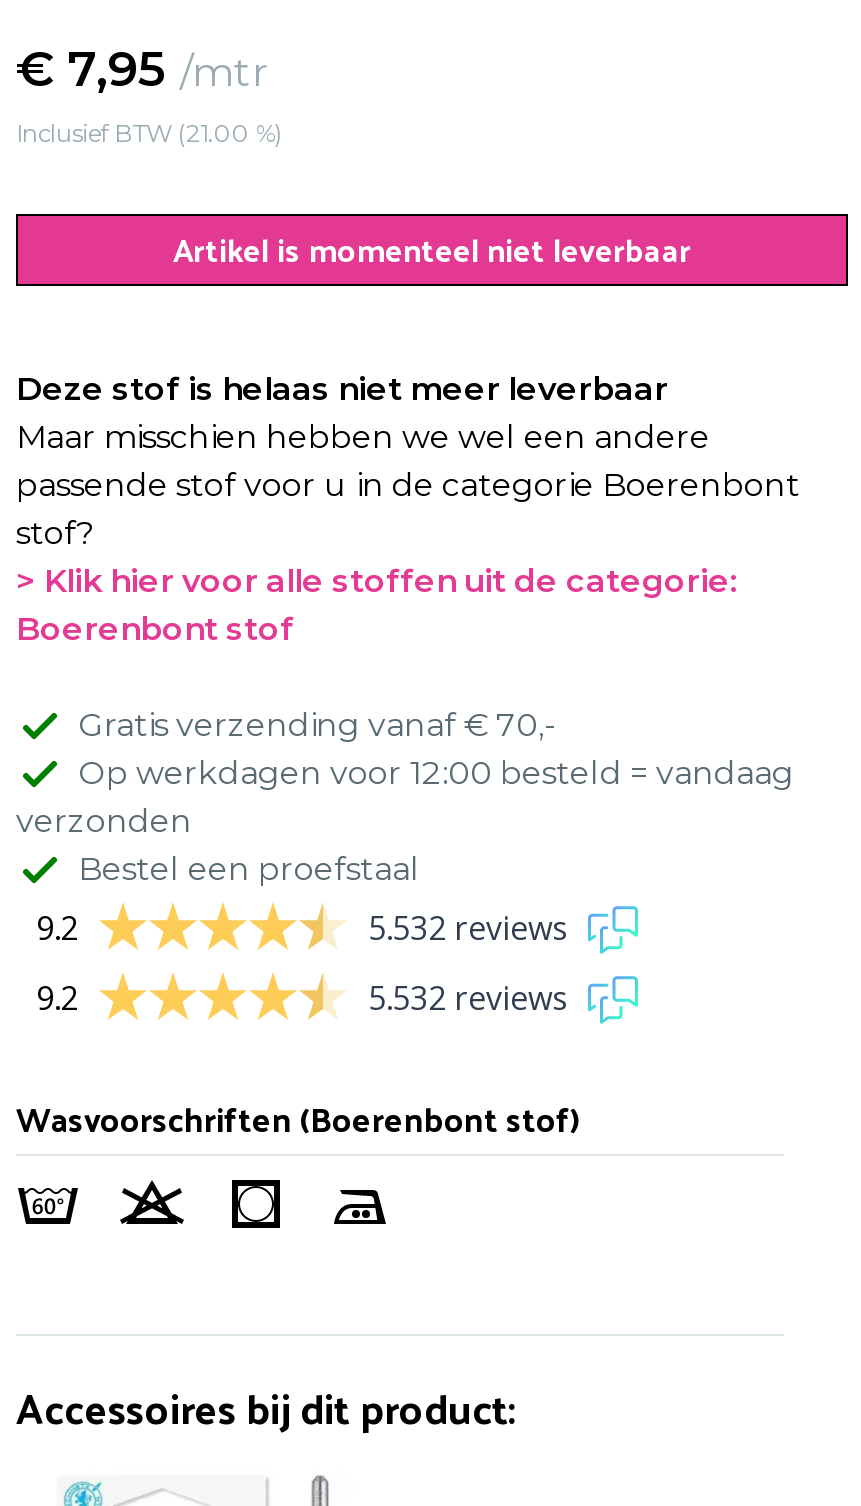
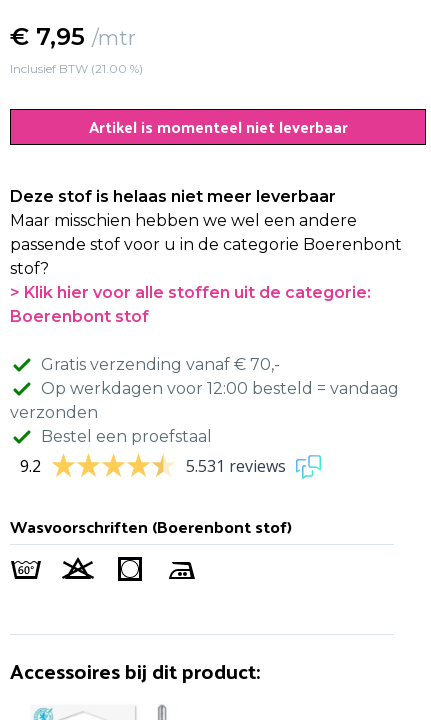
- 5.532 reviews
- 9.2
- 5.532 reviews
+ 5.531 reviews
